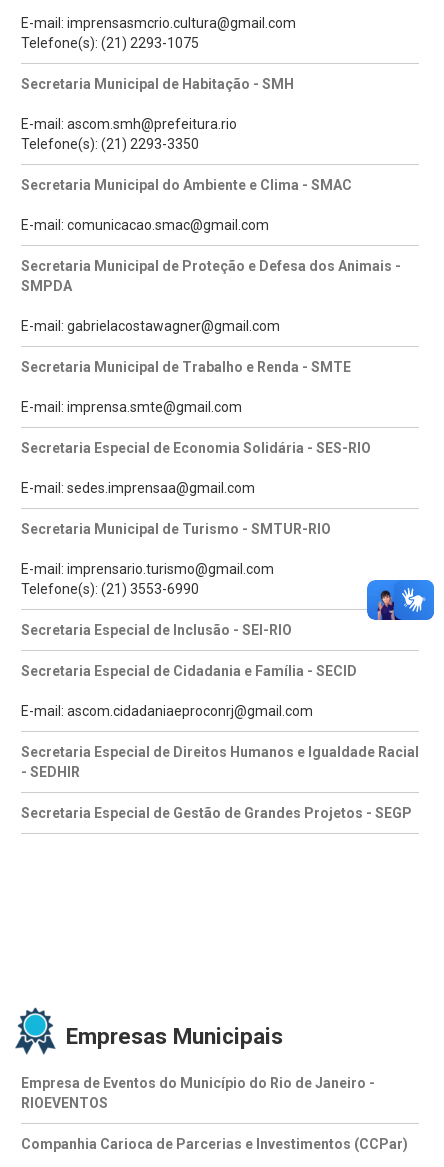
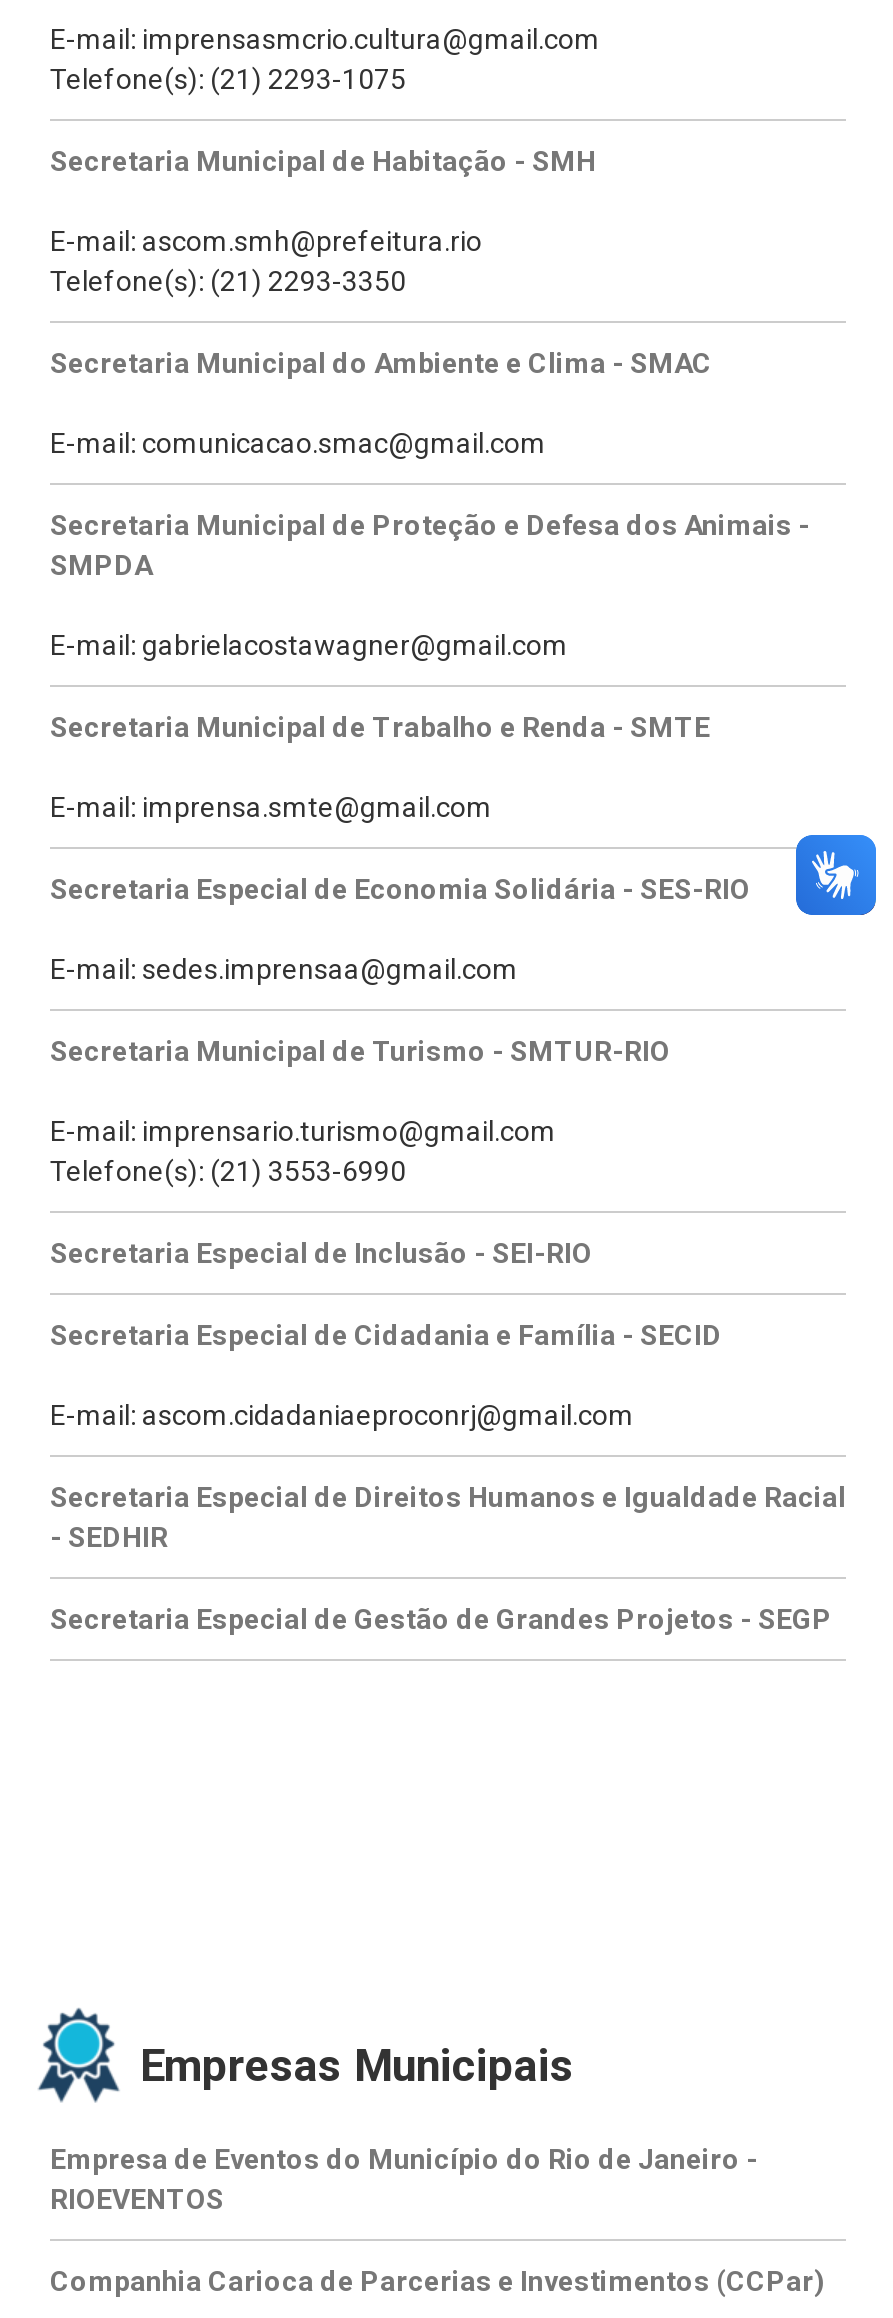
+ [image]

- [image]
